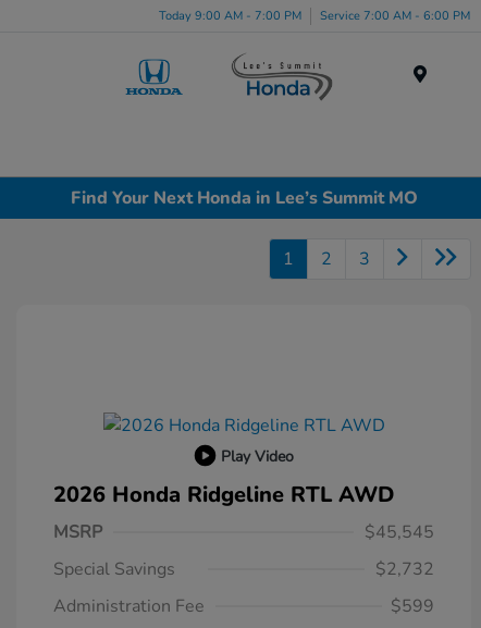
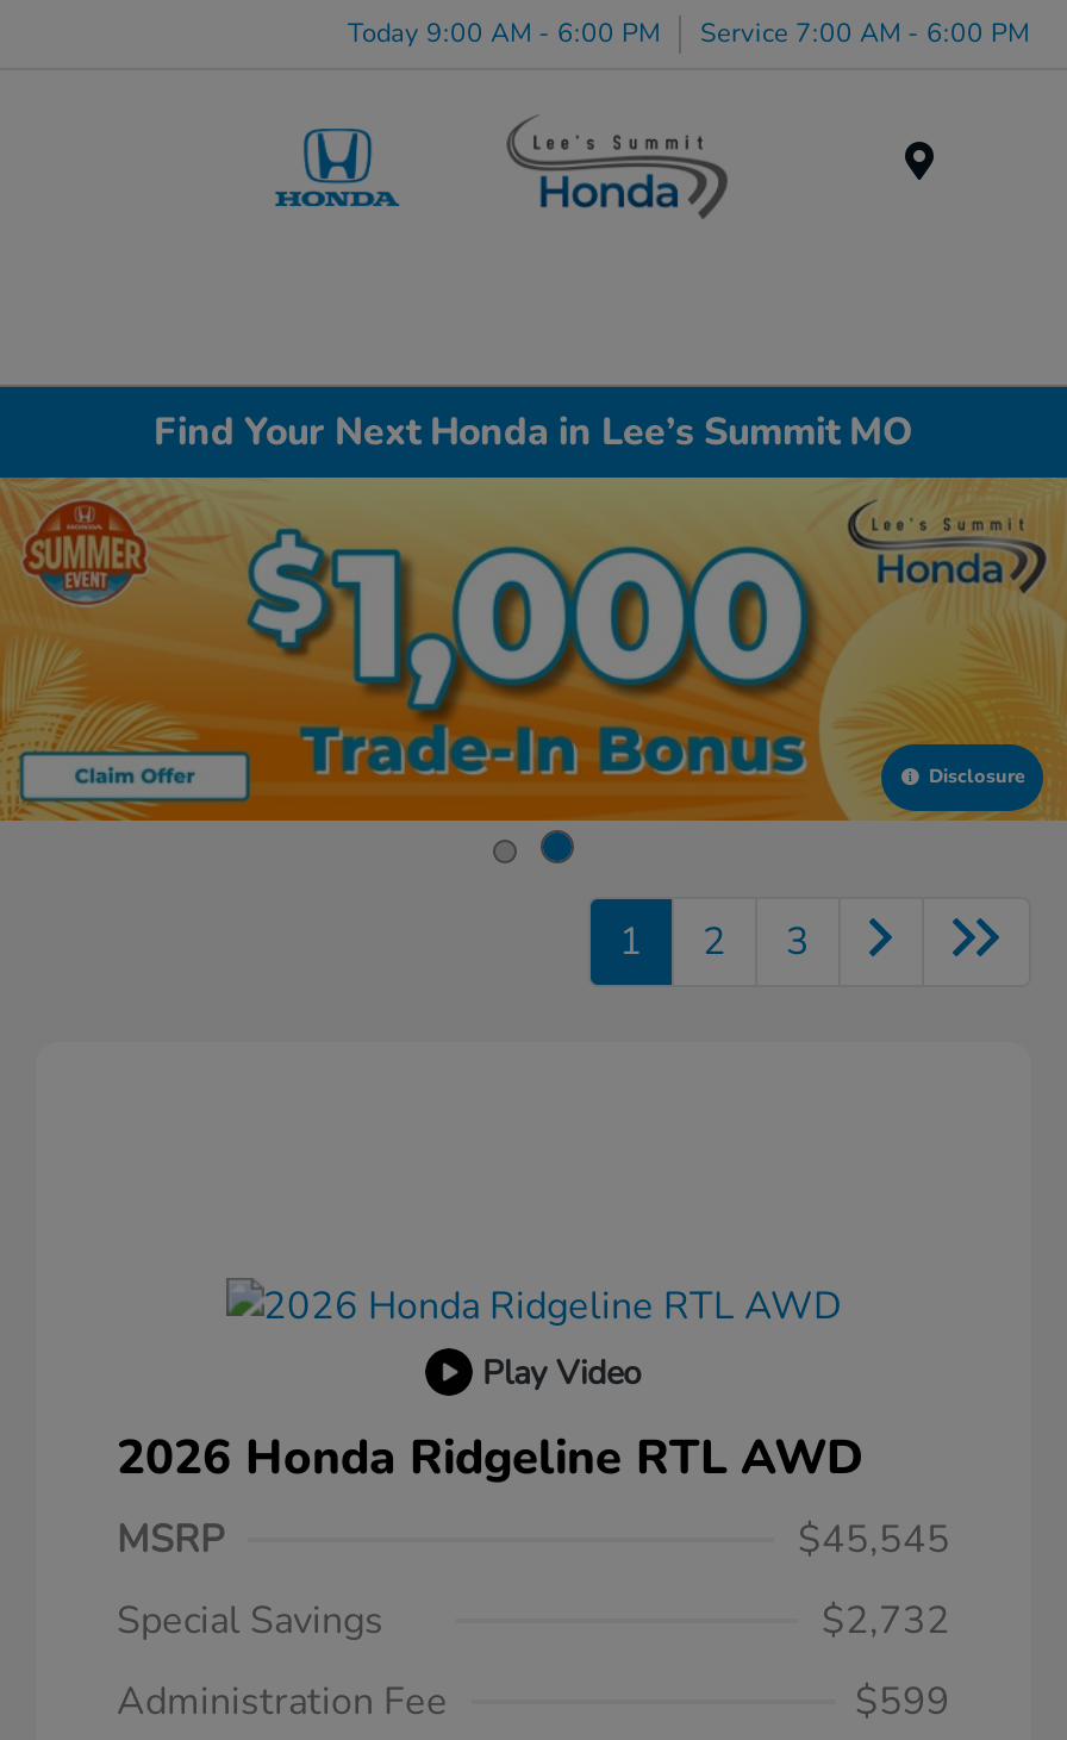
- Today 9:00 AM - 7:00 PM Service 7:00 AM - 6:00 PM
+ Today 9:00 AM - 6:00 PM Service 7:00 AM - 6:00 PM

+ [image]
+ Disclosure
